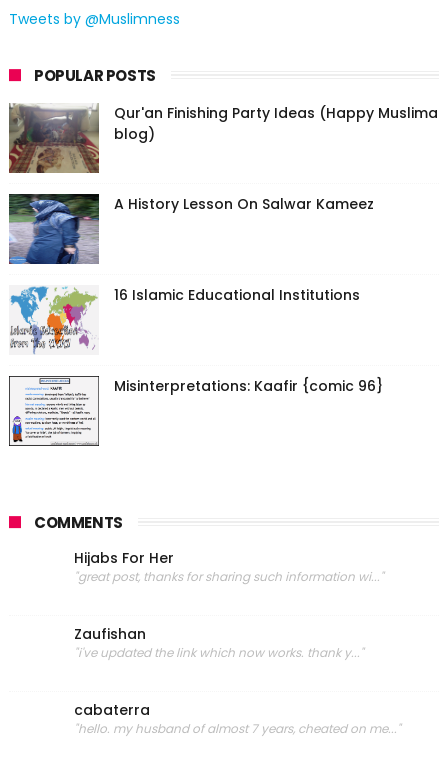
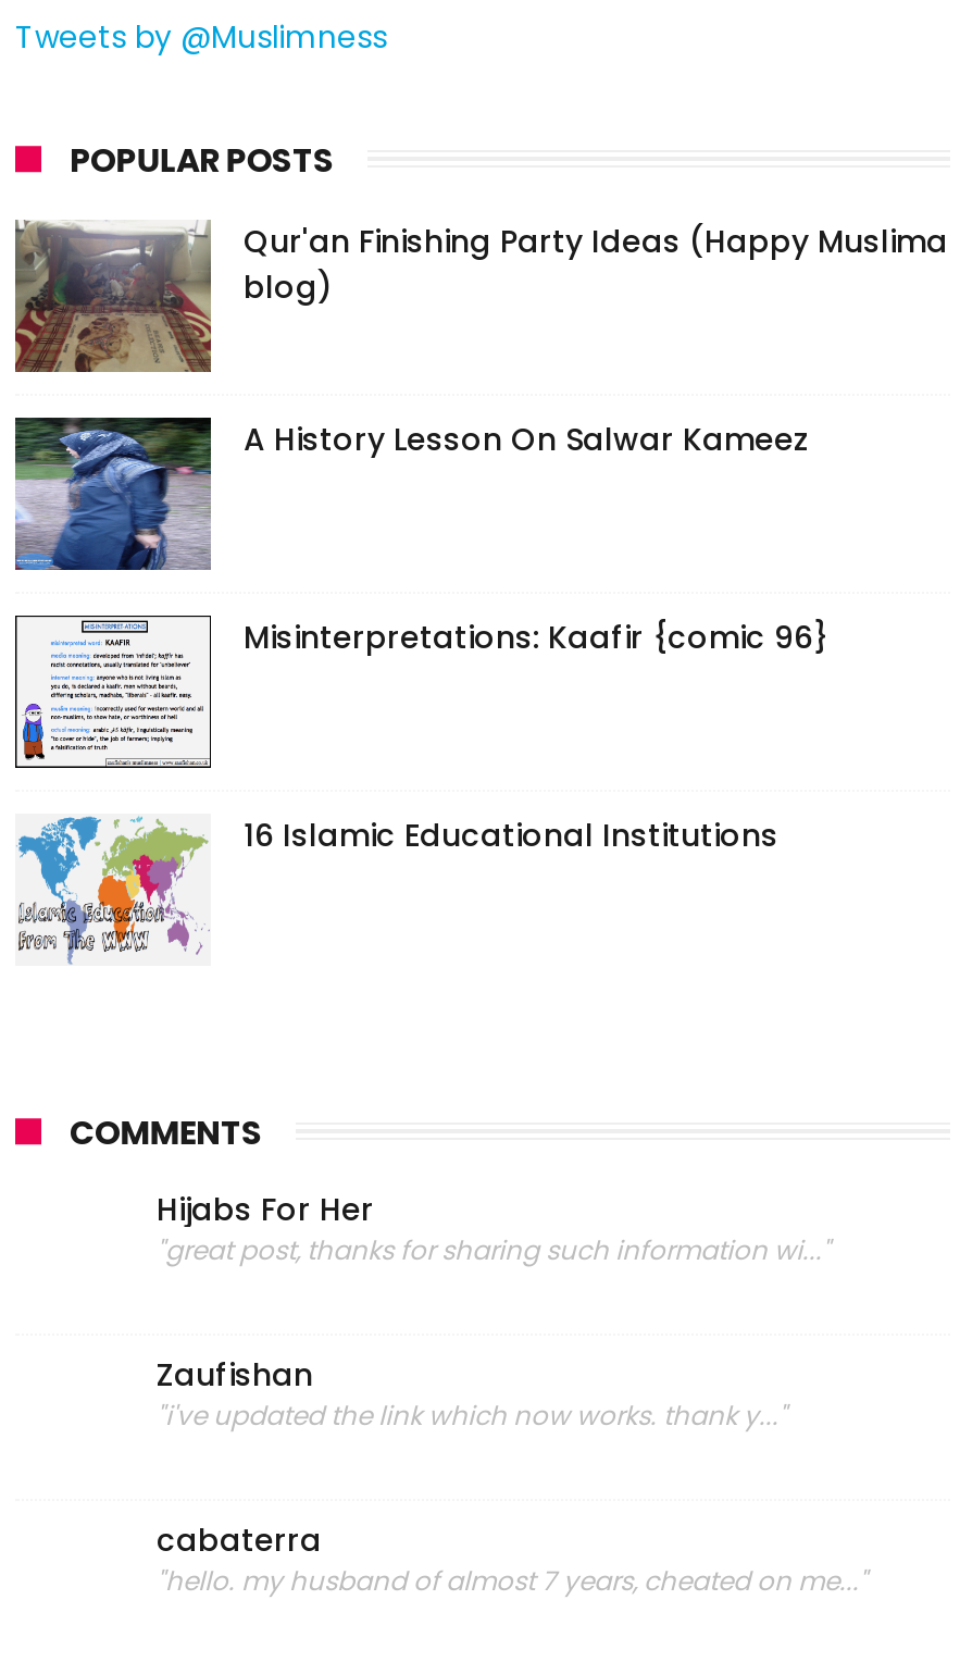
moved down: [image] | 16 Islamic Educational Institutions

moved up: [image] | Misinterpretations: Kaafir {comic 96}
